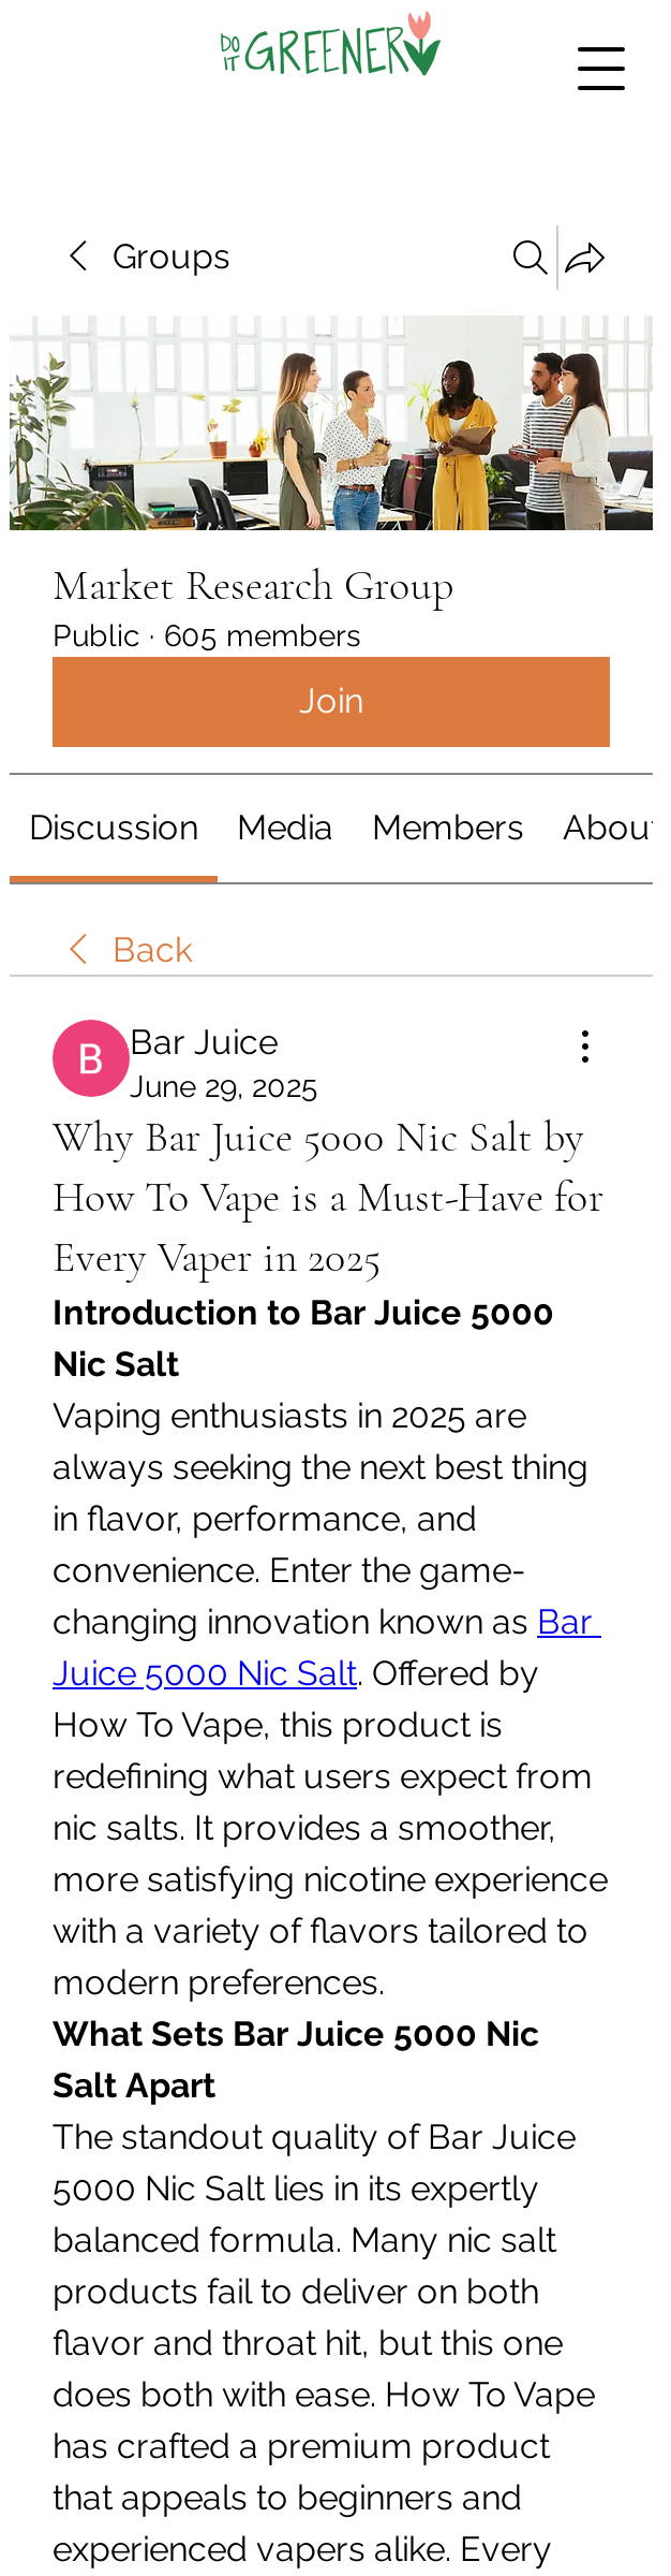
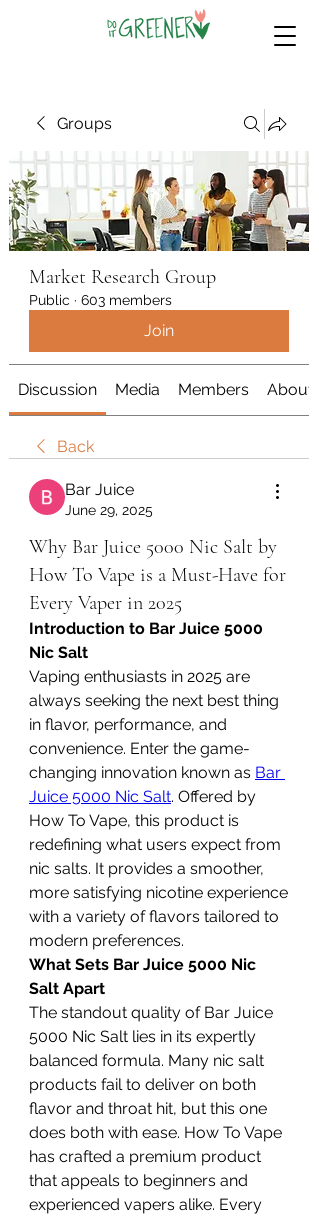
- Public · 605 members
+ Public · 603 members
